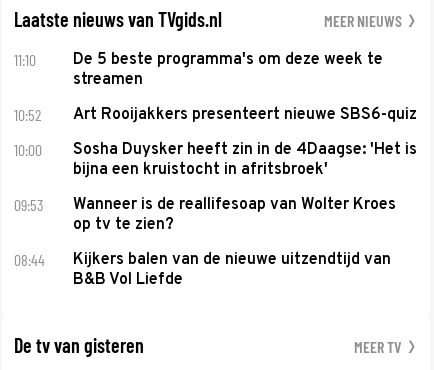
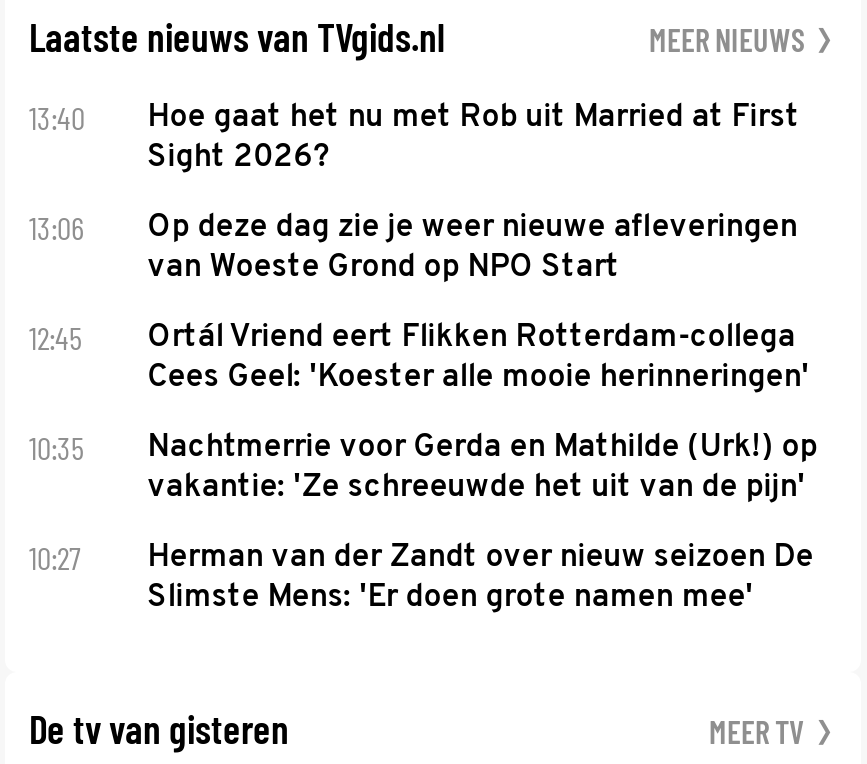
- 11:10
- De 5 beste programma's om deze week te
- streamen
+ 13:40
+ Hoe gaat het nu met Rob uit Married at First
+ Sight 2026?

- 10:52
- Art Rooijakkers presenteert nieuwe SBS6-quiz
+ 13:06
+ Op deze dag zie je weer nieuwe afleveringen
+ van Woeste Grond op NPO Start

- 10:00
- Sosha Duysker heeft zin in de 4Daagse: 'Het is
- bijna een kruistocht in afritsbroek'
+ 12:45
+ Ortál Vriend eert Flikken Rotterdam-collega
+ Cees Geel: 'Koester alle mooie herinneringen'

- 09:53
- Wanneer is de reallifesoap van Wolter Kroes
- op tv te zien?
+ 10:35
+ Nachtmerrie voor Gerda en Mathilde (Urk!) op
+ vakantie: 'Ze schreeuwde het uit van de pijn'

- 08:44
- Kijkers balen van de nieuwe uitzendtijd van
- B&B Vol Liefde
+ 10:27
+ Herman van der Zandt over nieuw seizoen De
+ Slimste Mens: 'Er doen grote namen mee'
